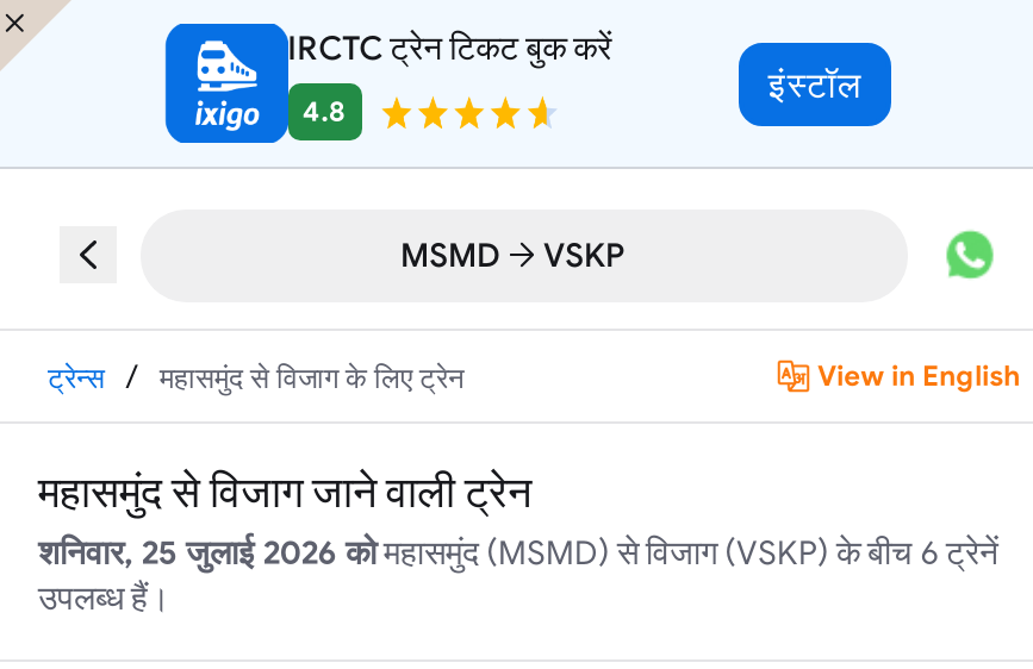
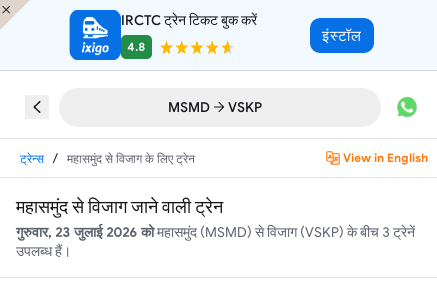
- शनिवार, 25 जुलाई 2026 को महासमुंद (MSMD) सेविजाग (VSKP) के बीच 6 ट्रेनें
+ गुरुवार, 23 जुलाई 2026 को महासमुंद (MSMD) सेविजाग (VSKP) के बीच 3 ट्रेनें
